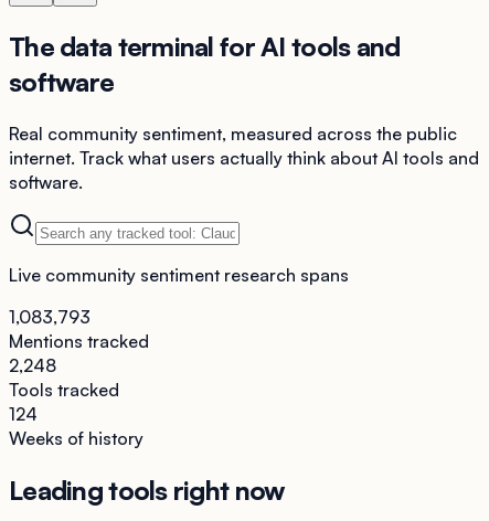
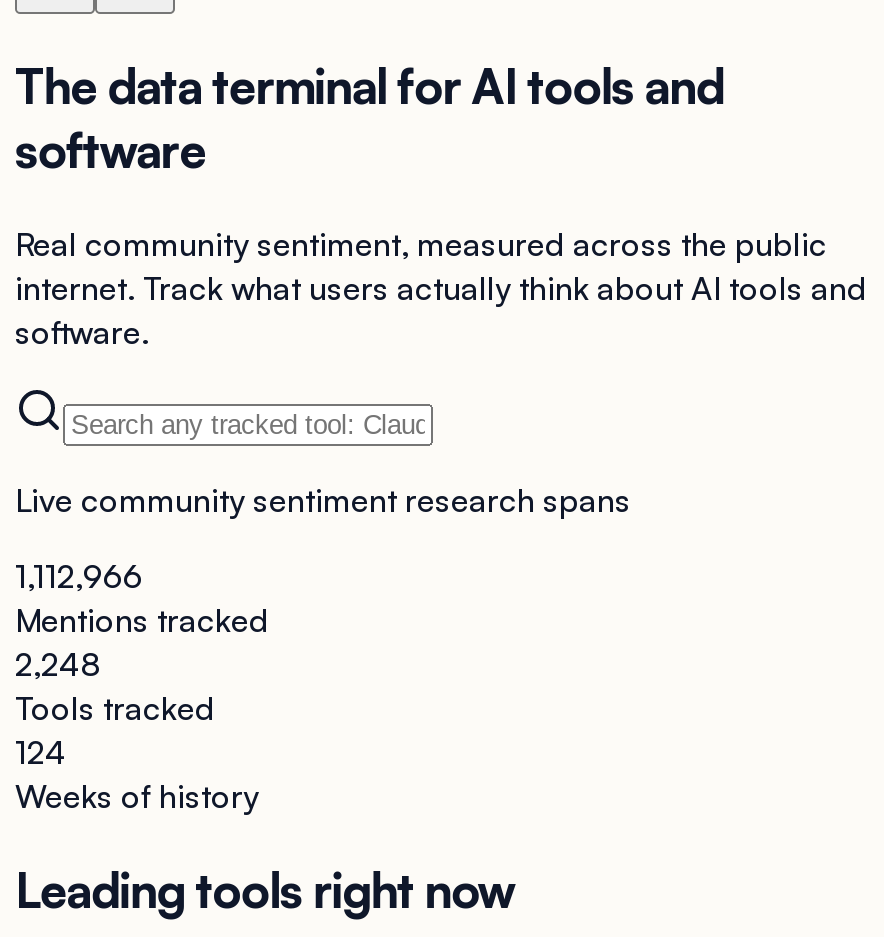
- 1,083,793
+ 1,112,966
